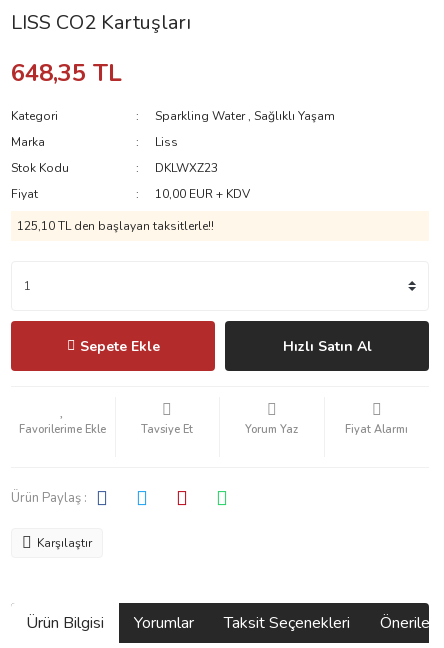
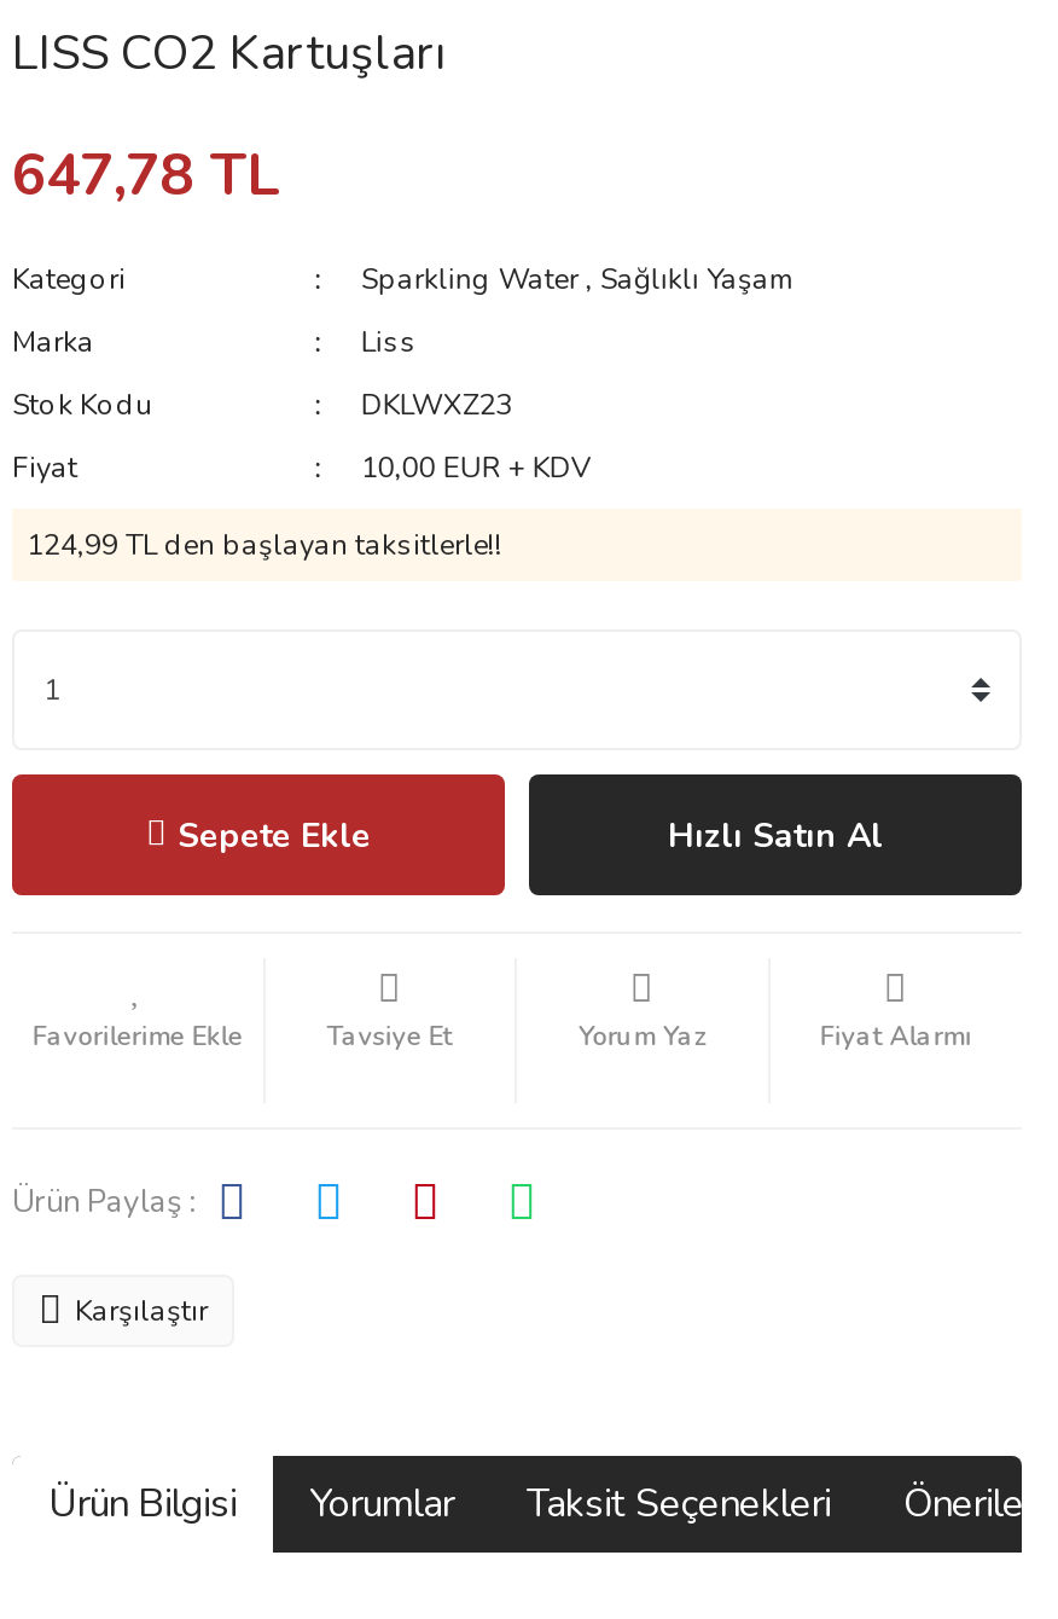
- 648,35 TL
+ 647,78 TL

- 125,10 TL den başlayan taksitlerle!!
+ 124,99 TL den başlayan taksitlerle!!
